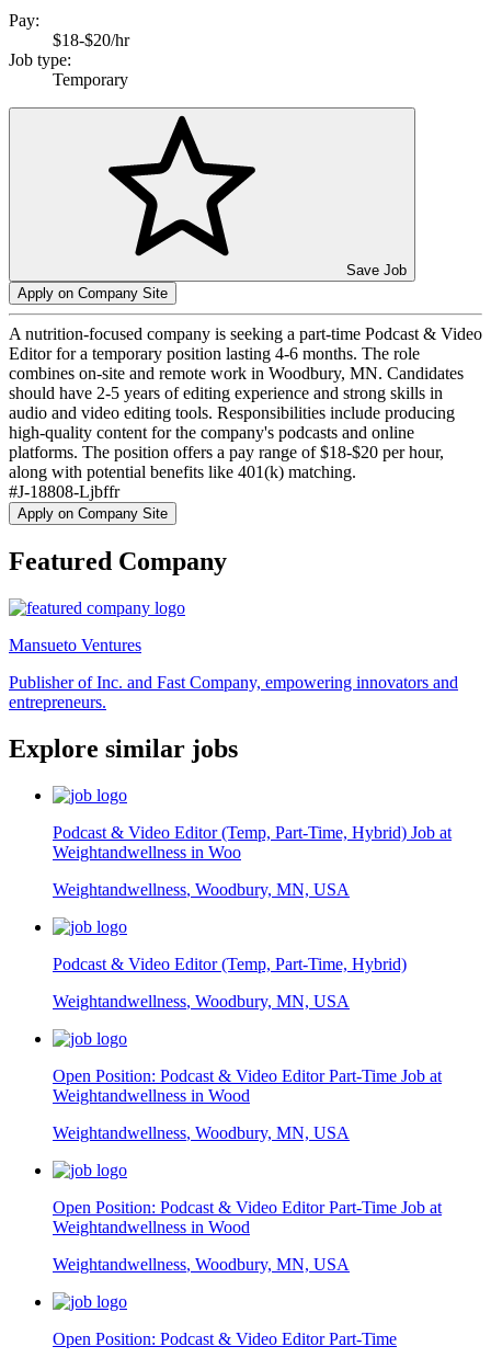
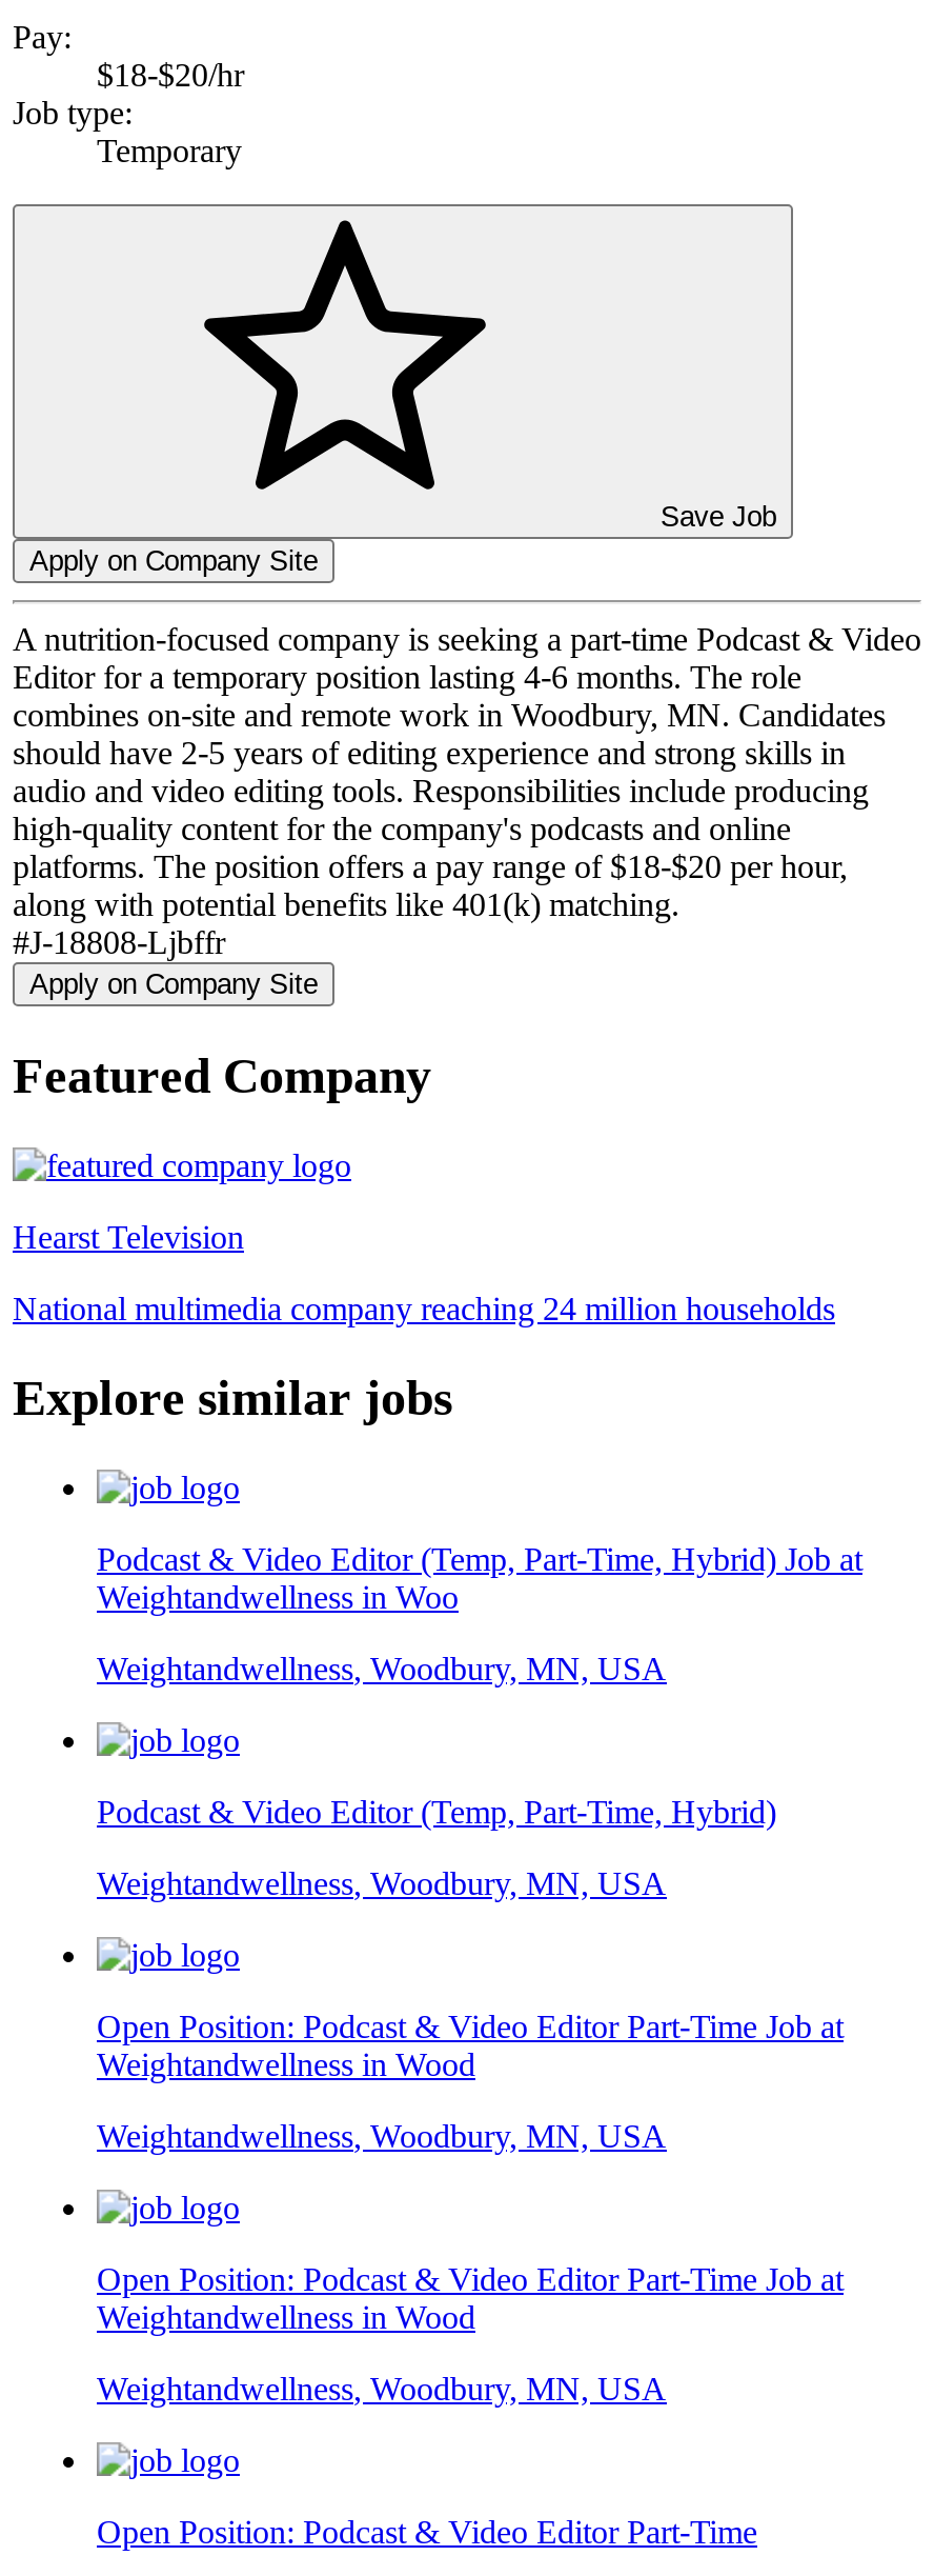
- Mansueto Ventures
+ Hearst Television

- Publisher of Inc. and Fast Company, empowering innovators and
- entrepreneurs.
+ National multimedia company reaching 24 million households
